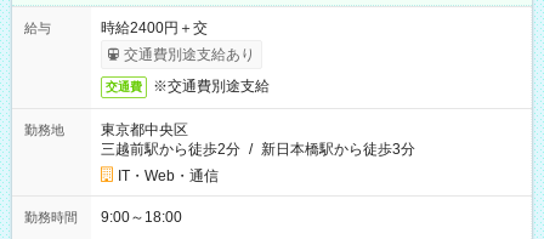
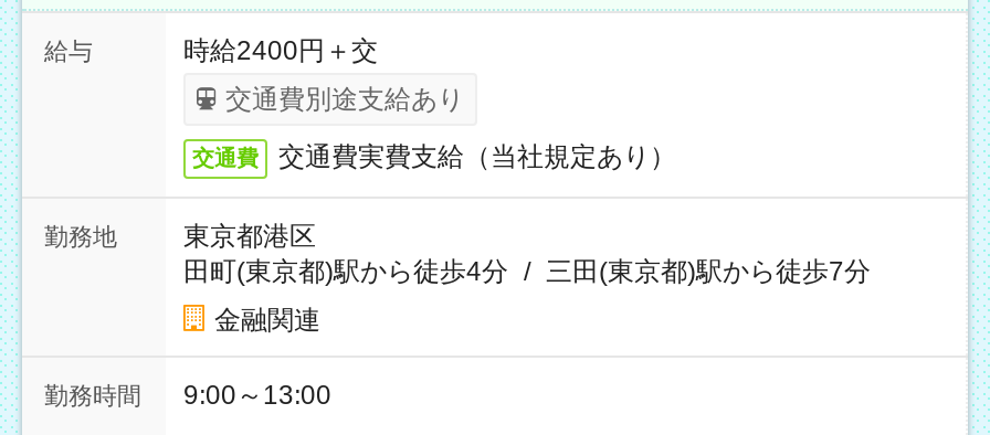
- ※交通費別途支給
+ 交通費実費支給（当社規定あり）

- 東京都中央区
- 三越前駅から徒歩2分 / 新日本橋駅から徒歩3分
+ 東京都港区
+ 田町(東京都)駅から徒歩4分 / 三田(東京都)駅から徒歩7分

- IT・Web・通信
+ 金融関連

- 勤務時間 9:00～18:00
+ 勤務時間 9:00～13:00
